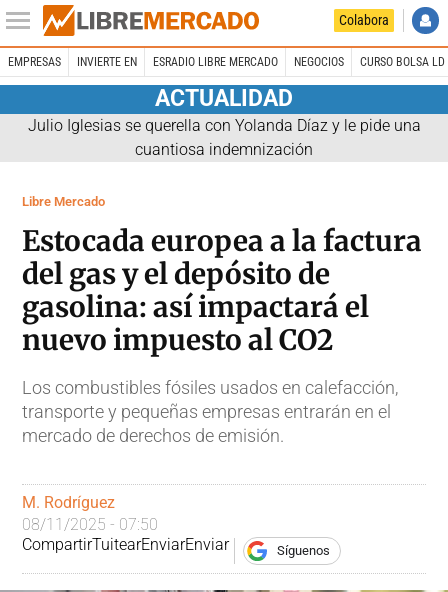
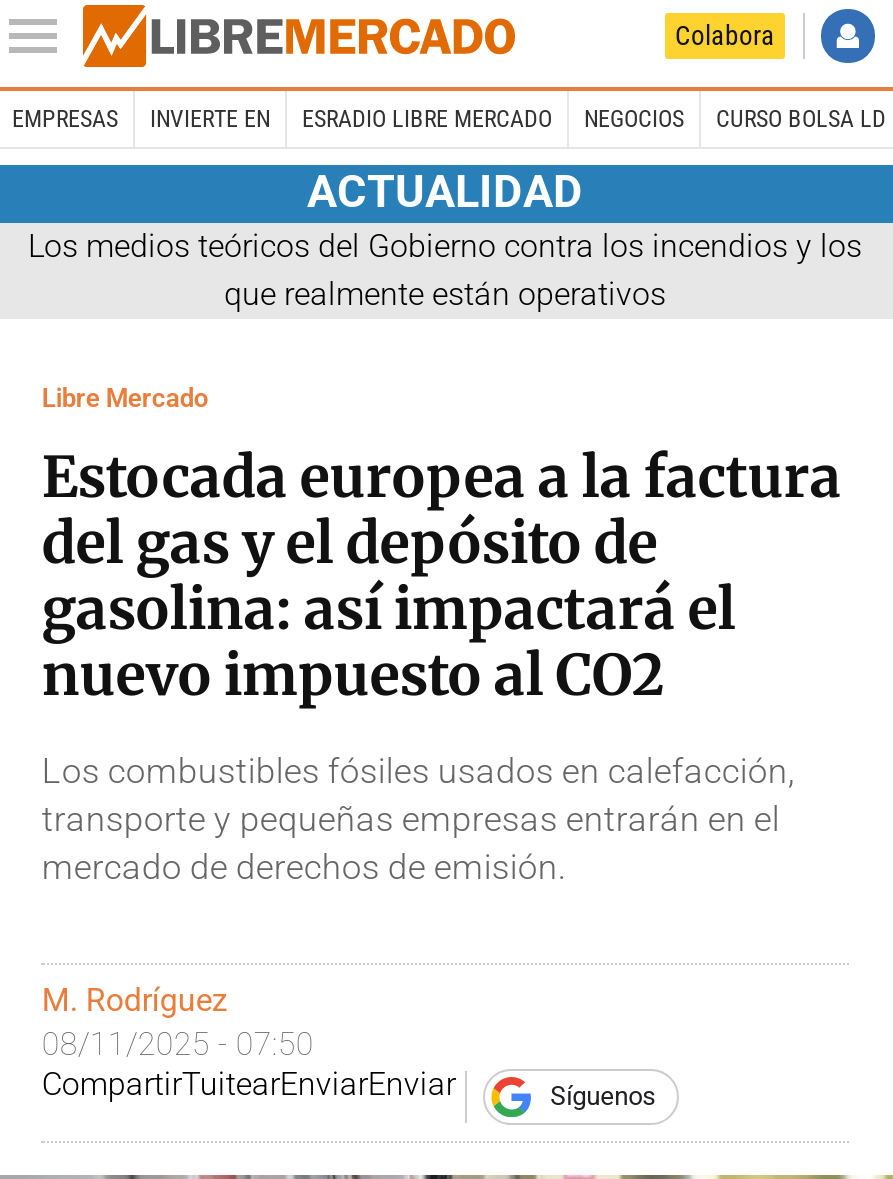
- Julio Iglesias se querella con Yolanda Díaz y le pide una
- cuantiosa indemnización
+ Los medios teóricos del Gobierno contra los incendios y los
+ que realmente están operativos
